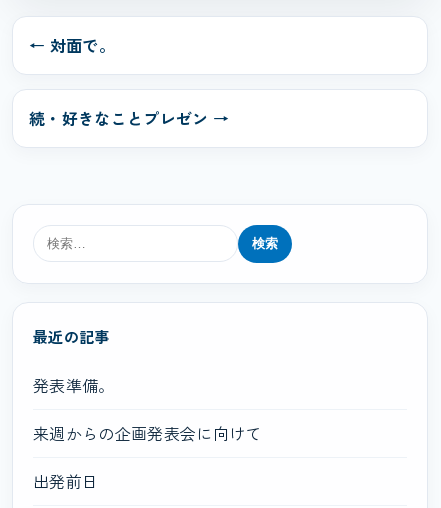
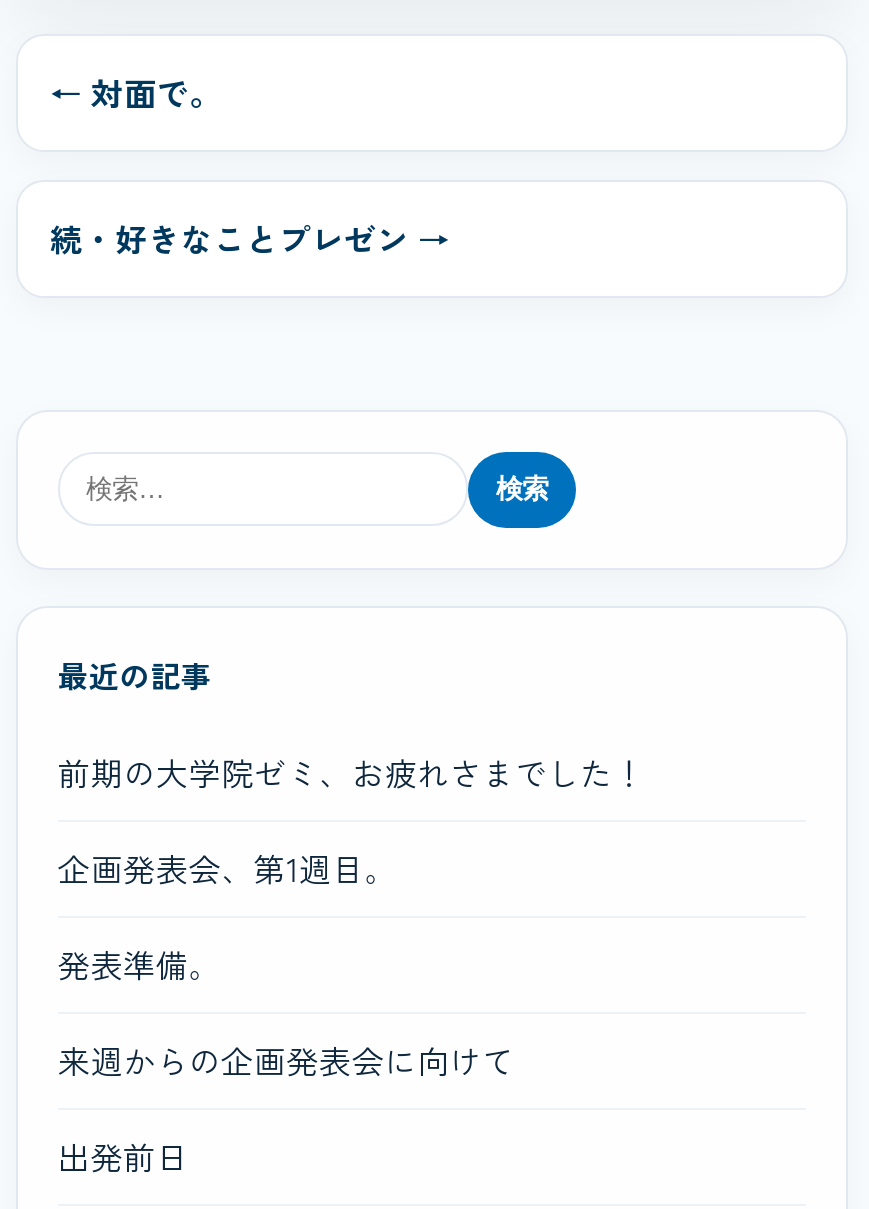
+ 前期の大学院ゼミ、お疲れさまでした！
+ 企画発表会、第1週目。
